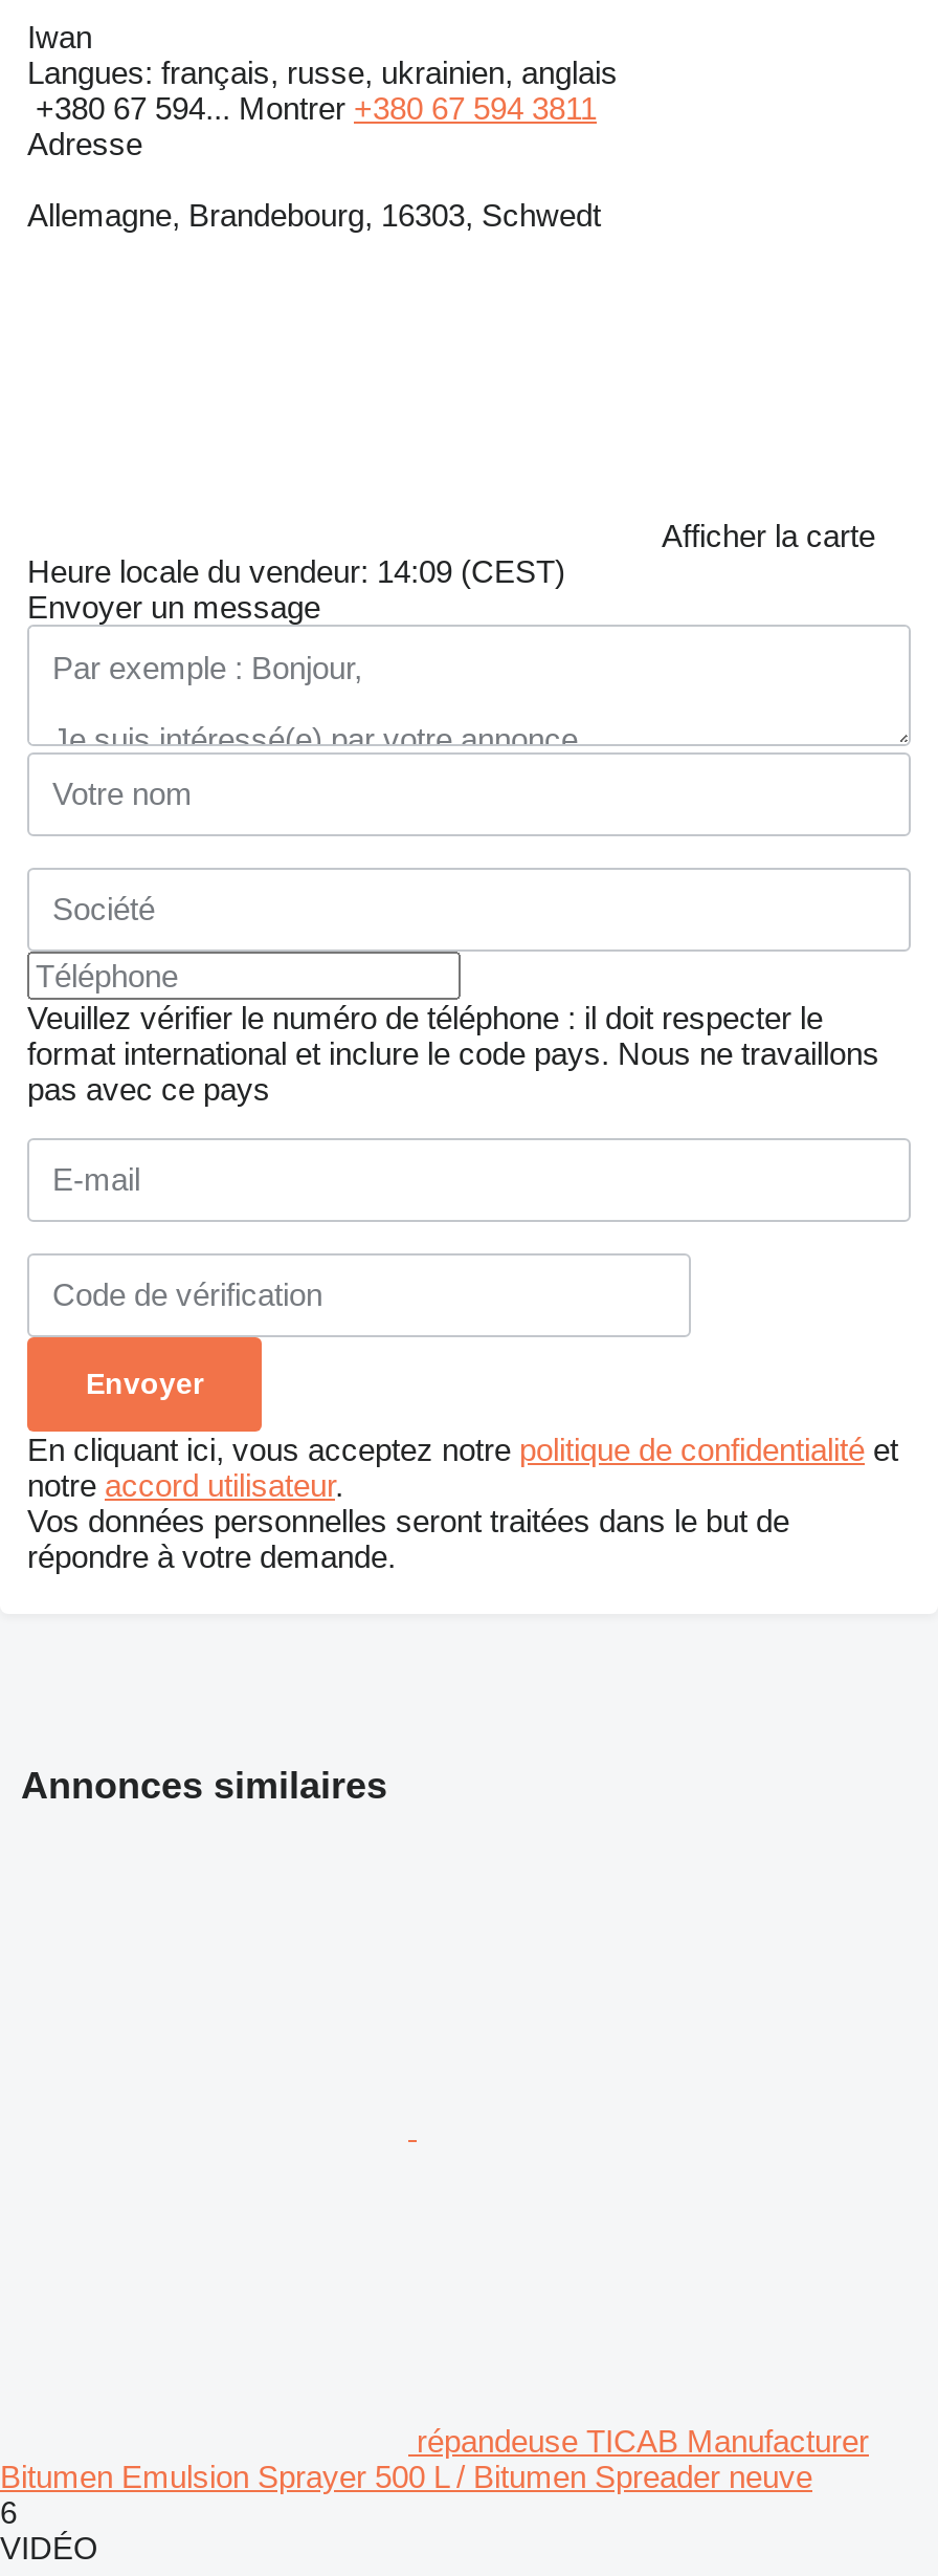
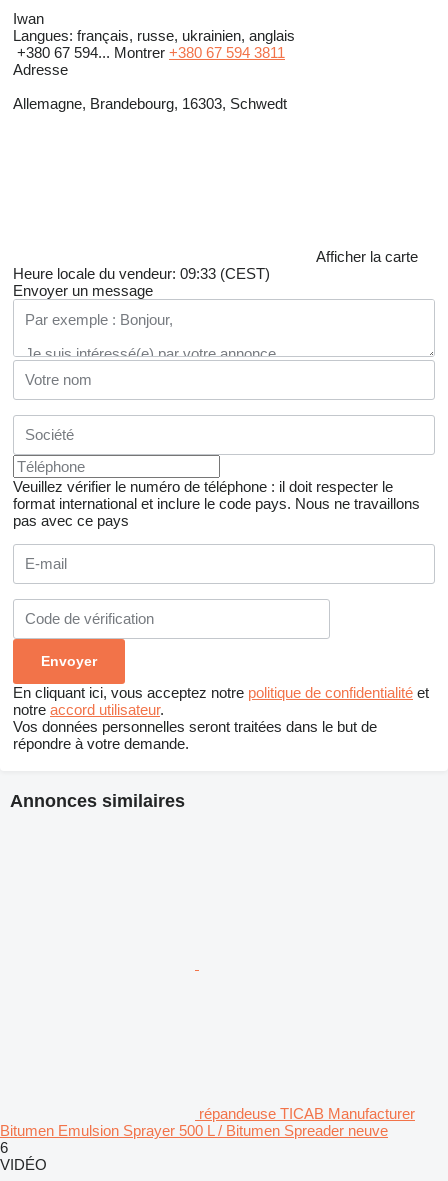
- Heure locale du vendeur: 14:09 (CEST)
+ Heure locale du vendeur: 09:33 (CEST)
